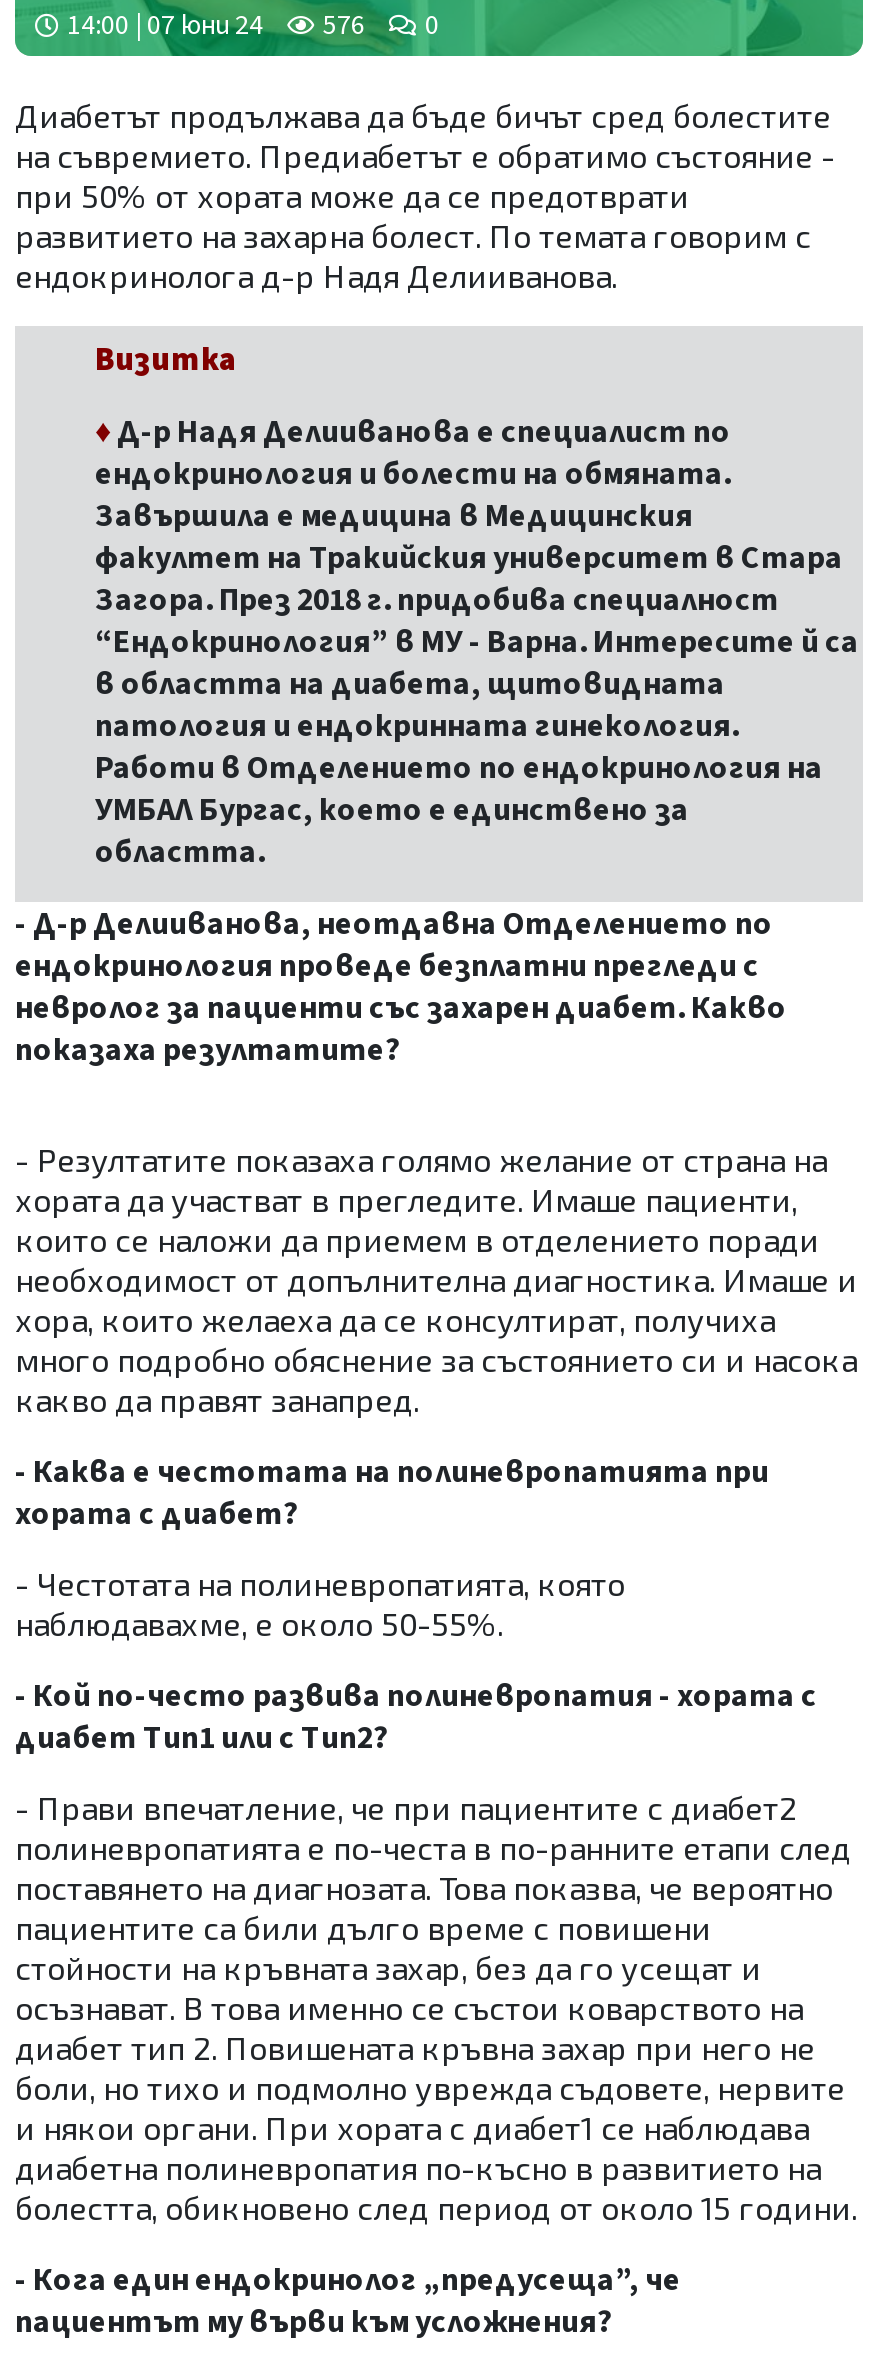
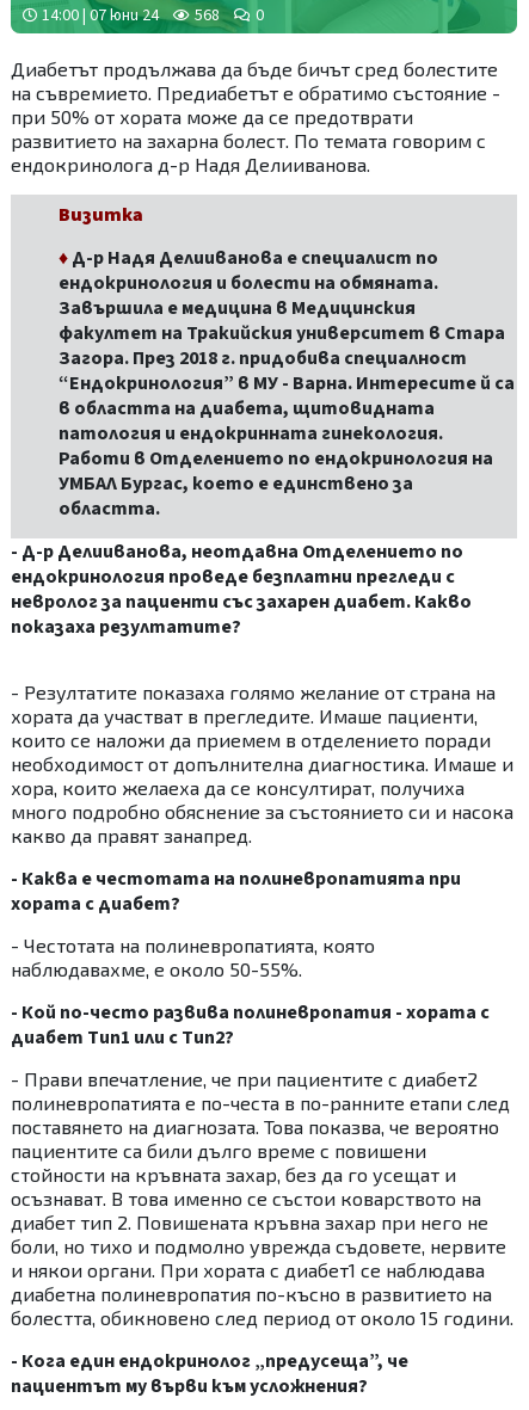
- 576
+ 568
